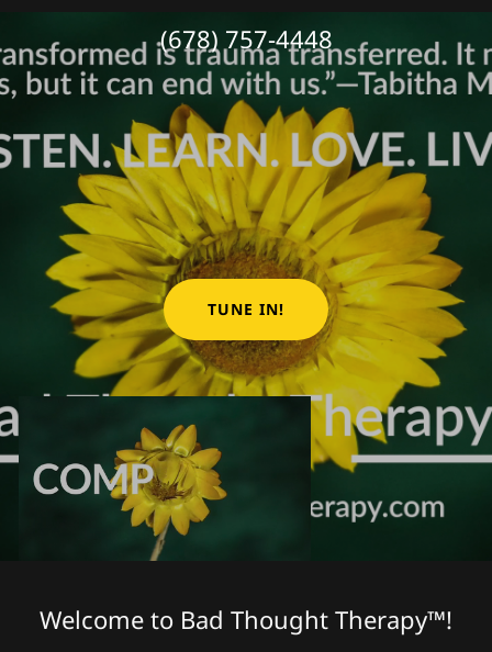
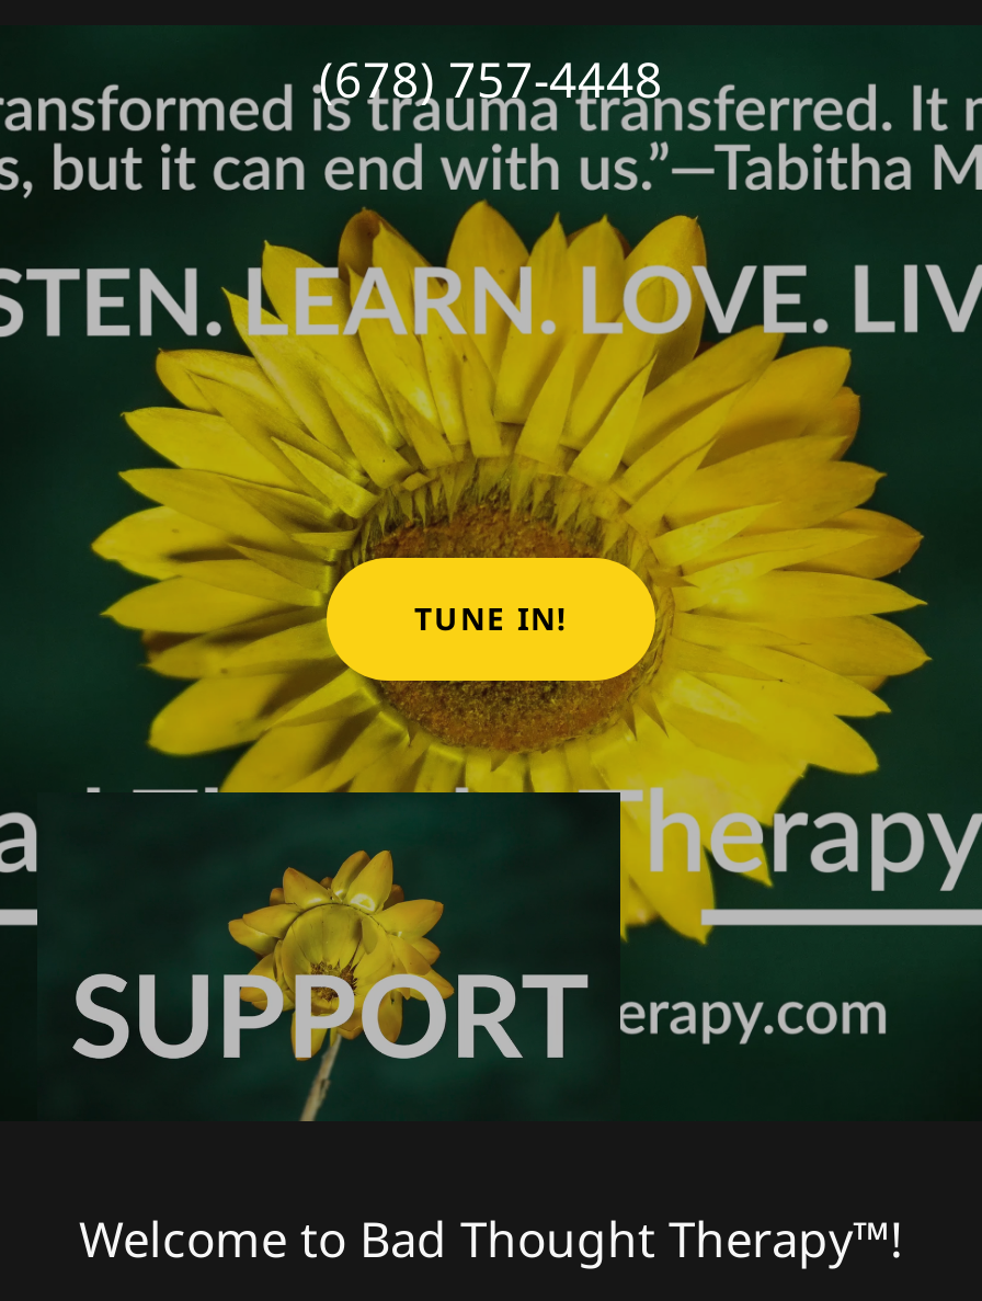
- [image]
+ [image]
